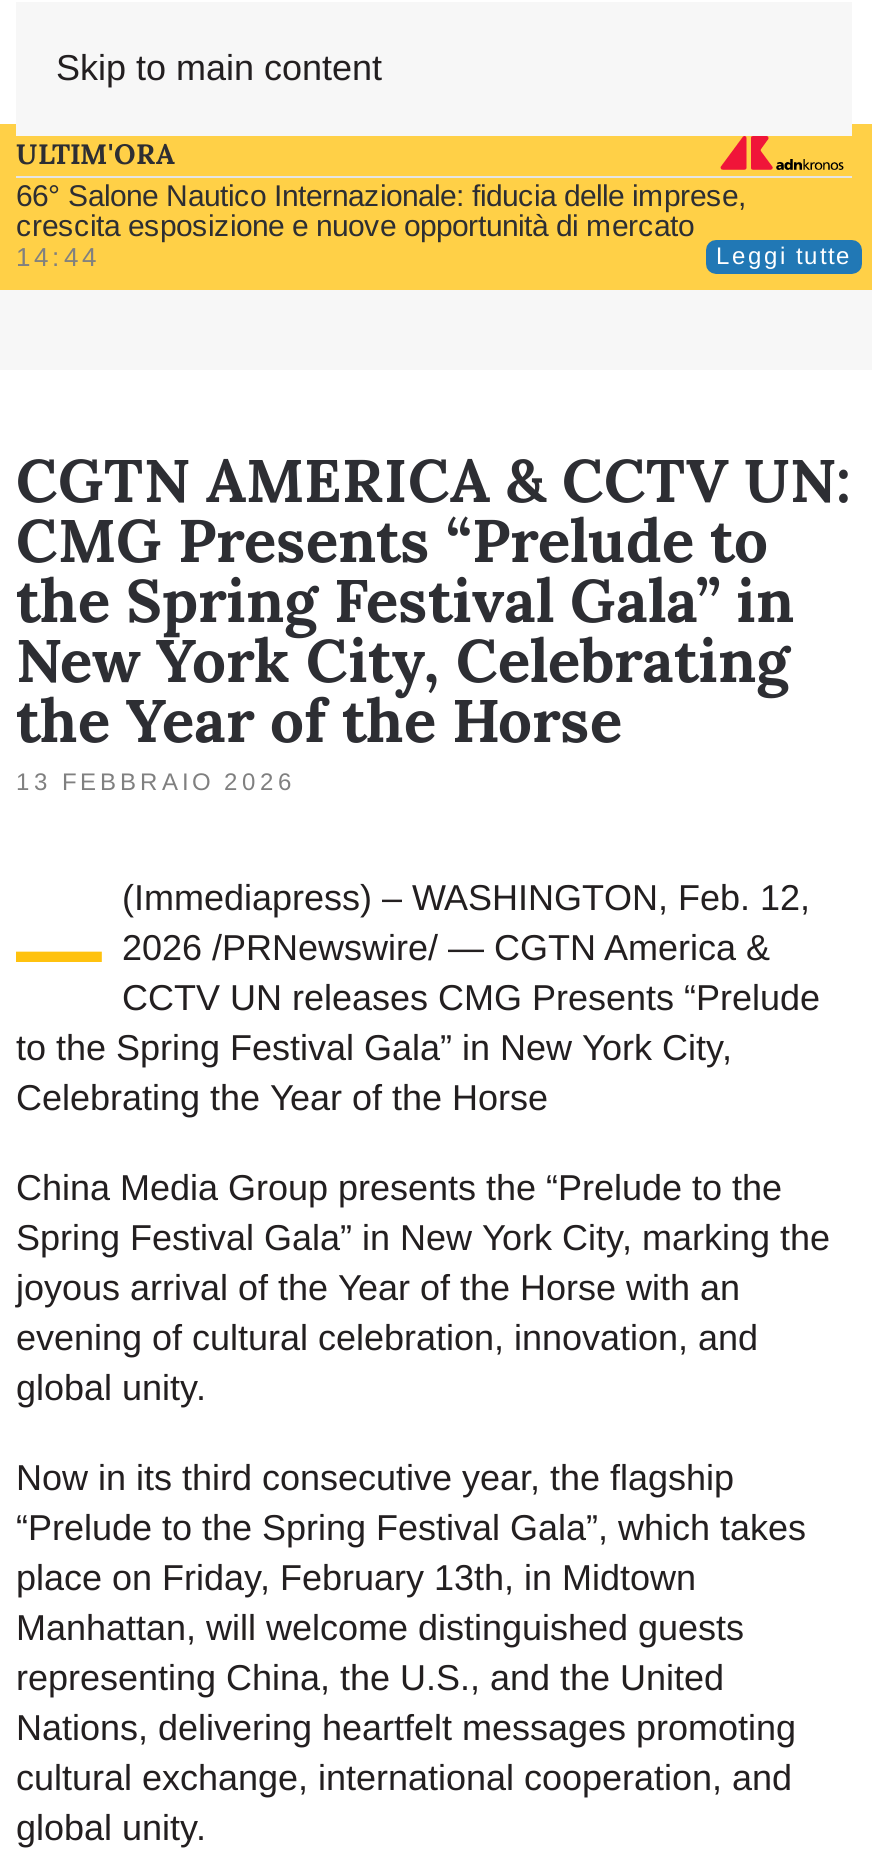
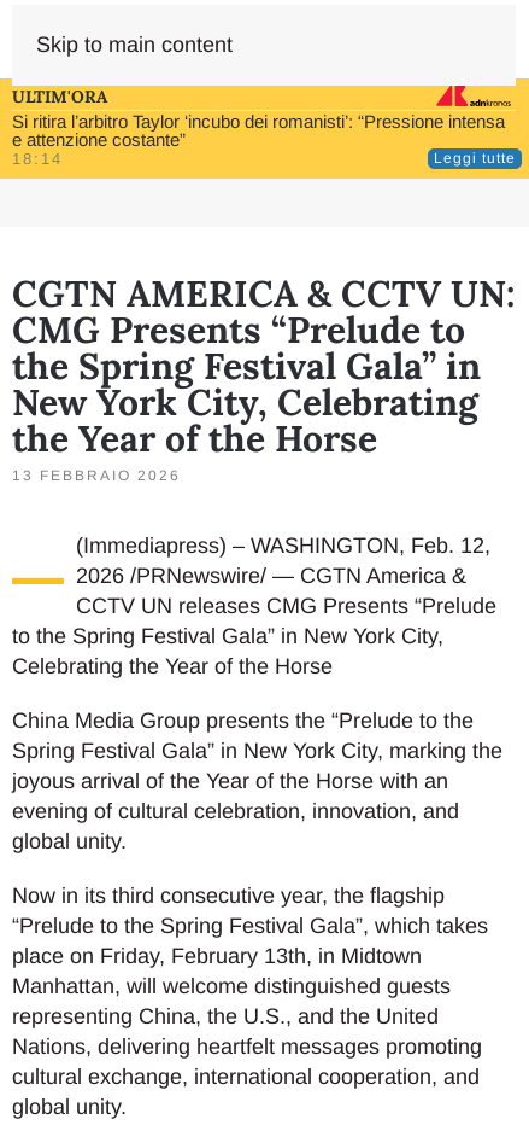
- 66° Salone Nautico Internazionale: fiducia delle imprese,
- crescita esposizione e nuove opportunità di mercato
- 14:44
+ Si ritira l’arbitro Taylor ‘incubo dei romanisti’: “Pressione intensa
+ e attenzione costante”
+ 18:14
